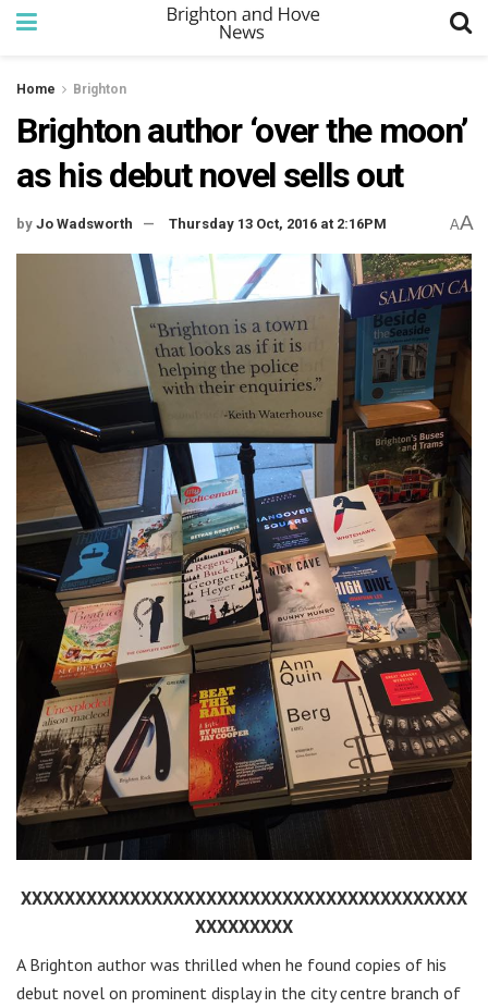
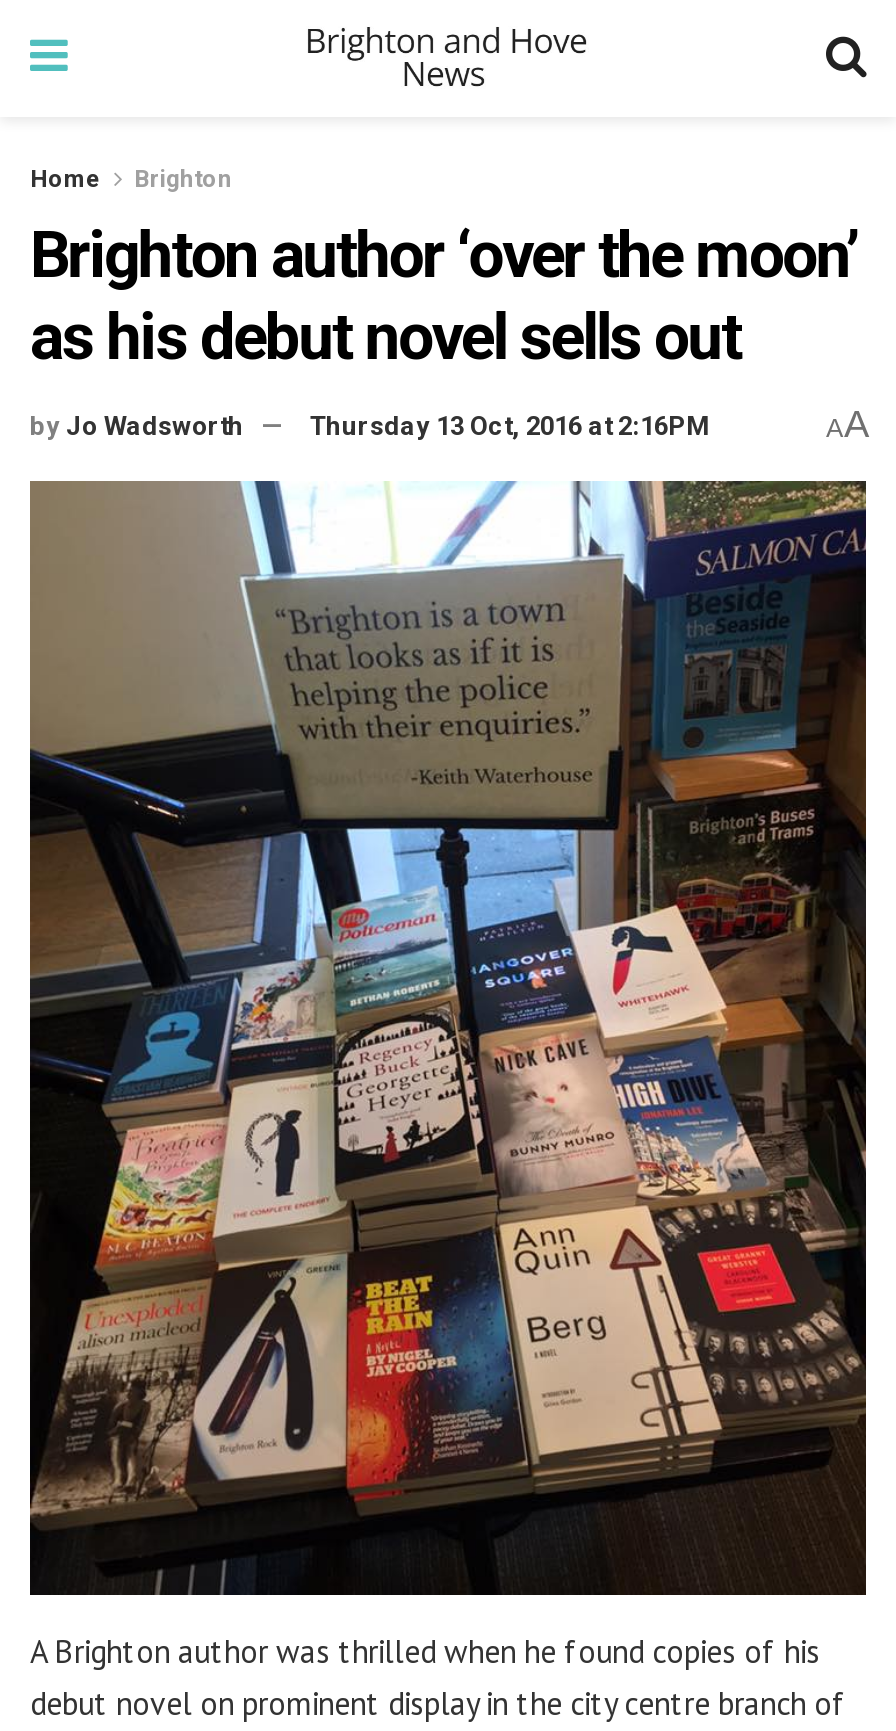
- XXXXXXXXXXXXXXXXXXXXXXXXXXXXXXXXXXXXXXXXX
- XXXXXXXXX
